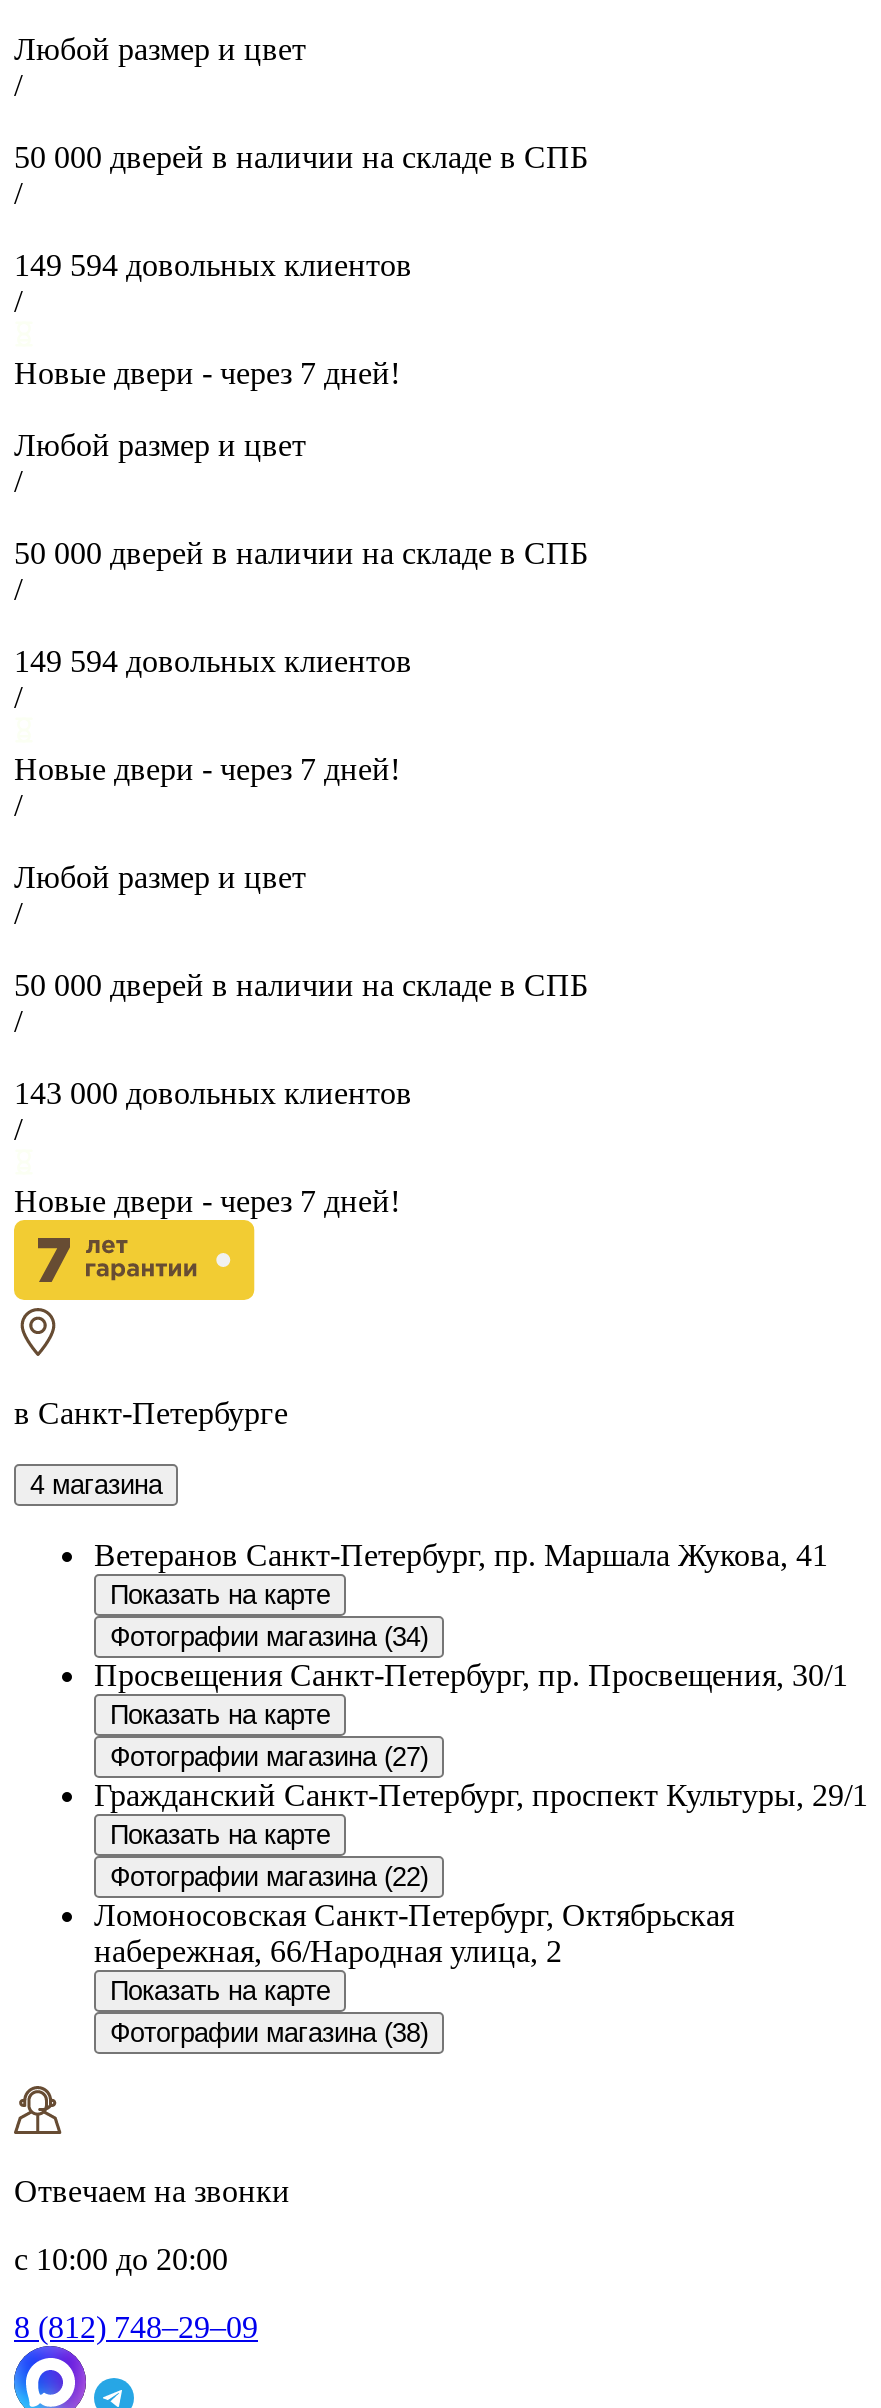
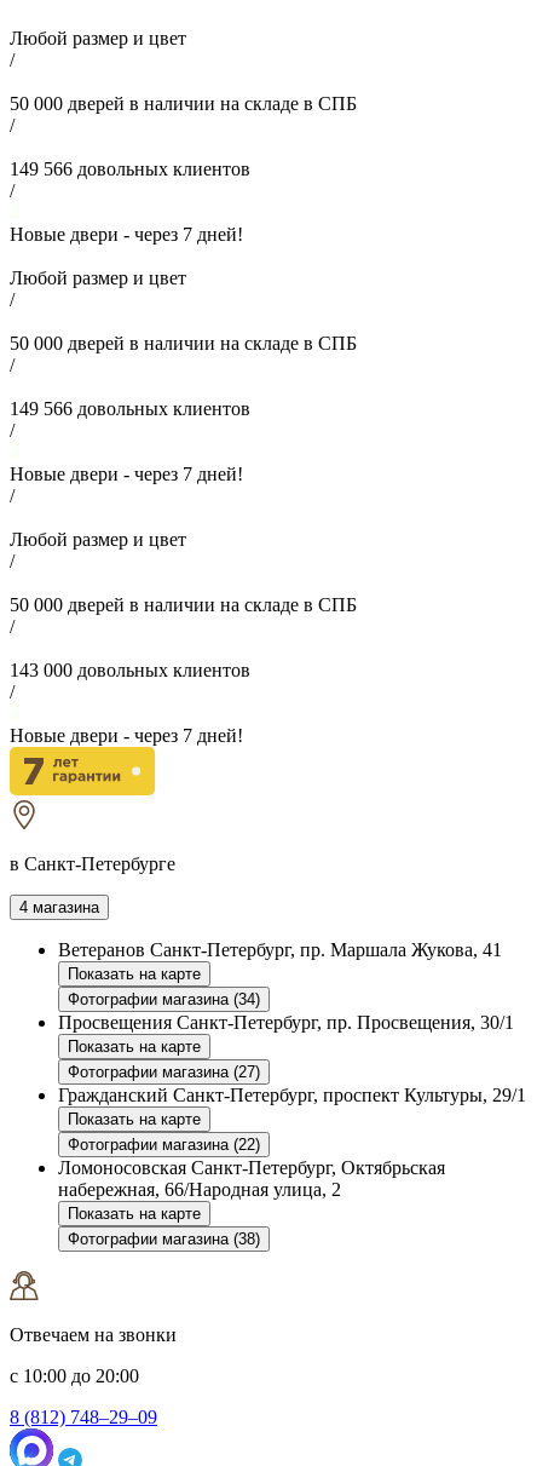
- 149 594 довольных клиентов
+ 149 566 довольных клиентов

- 149 594 довольных клиентов
+ 149 566 довольных клиентов
